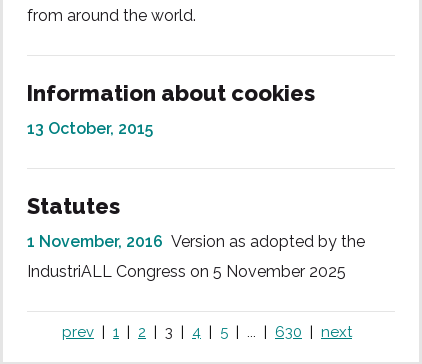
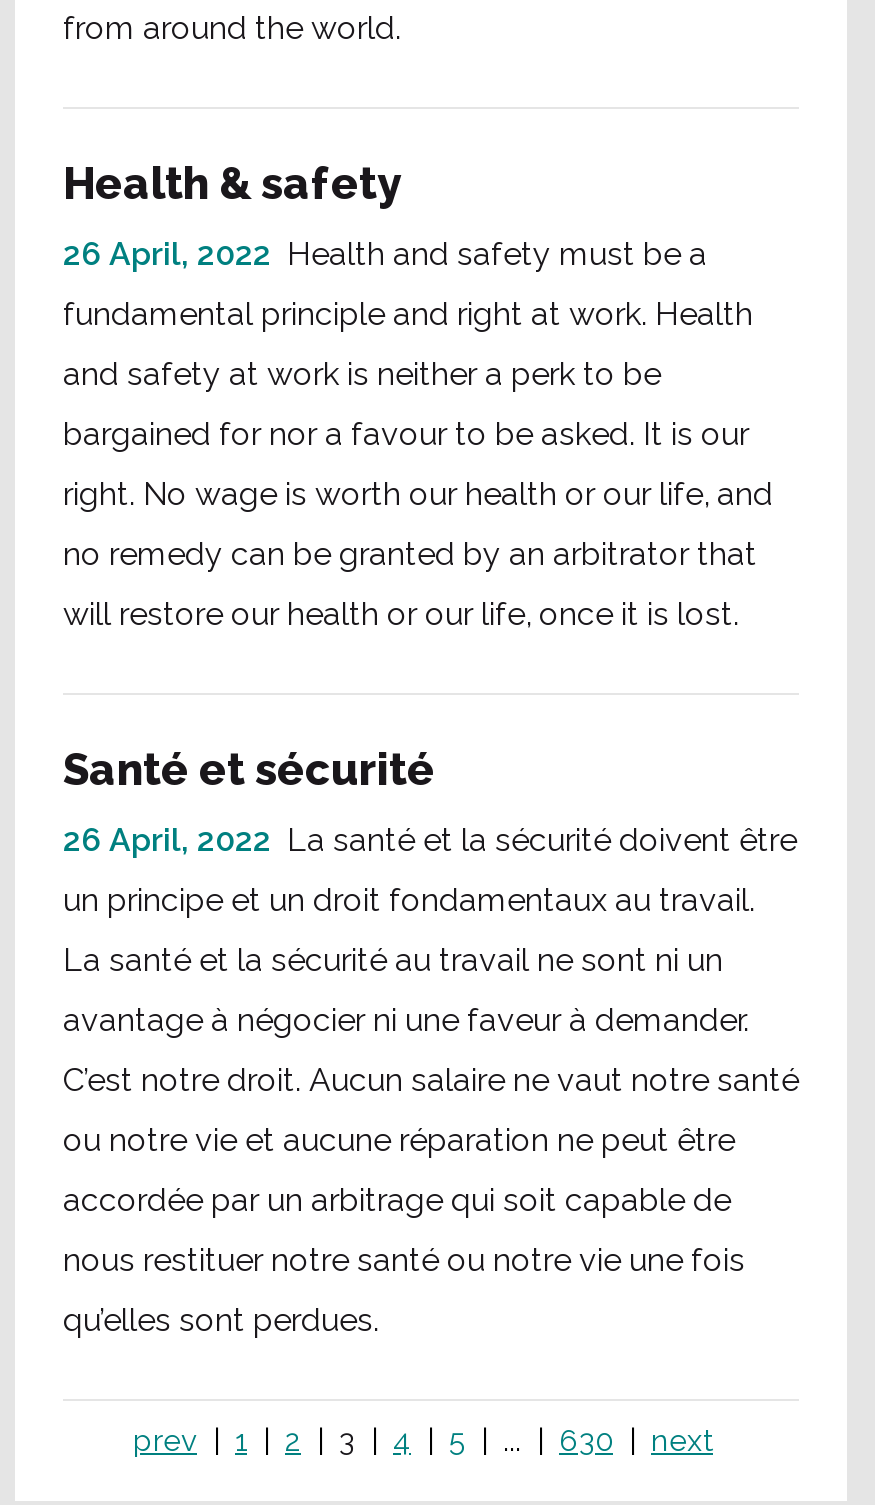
- Information about cookies
- 13 October, 2015
- Statutes
- 1 November, 2016 Version as adopted by the
- IndustriALL Congress on 5 November 2025
+ Health & safety
+ 26 April, 2022 Health and safety must be a
+ fundamental principle and right at work. Health
+ and safety at work is neither a perk to be
+ bargained for nor a favour to be asked. It is our
+ right. No wage is worth our health or our life, and
+ no remedy can be granted by an arbitrator that
+ will restore our health or our life, once it is lost.
+ Santé et sécurité
+ 26 April, 2022 La santé et la sécurité doivent être
+ un principe et un droit fondamentaux au travail.
+ La santé et la sécurité au travail ne sont ni un
+ avantage à négocier ni une faveur à demander.
+ C’est notre droit. Aucun salaire ne vaut notre santé
+ ou notre vie et aucune réparation ne peut être
+ accordée par un arbitrage qui soit capable de
+ nous restituer notre santé ou notre vie une fois
+ qu’elles sont perdues.
